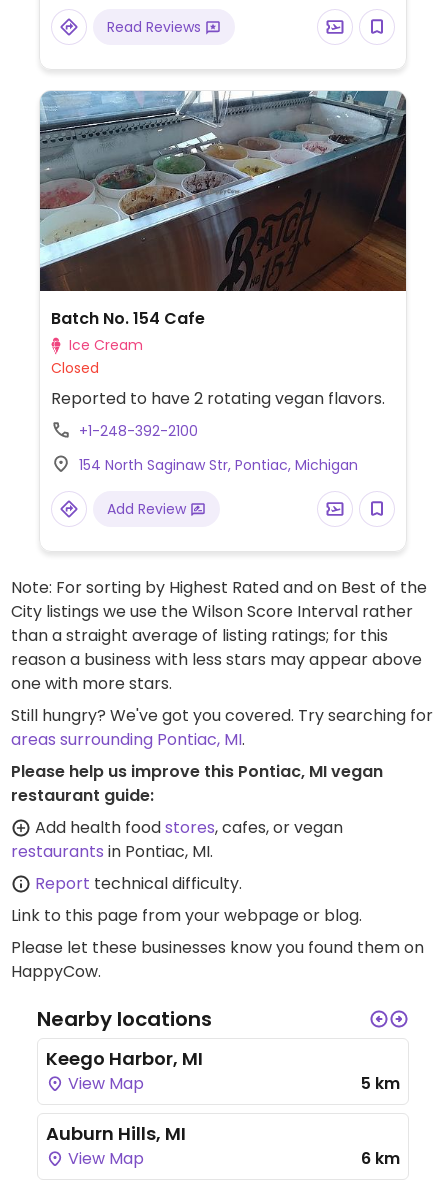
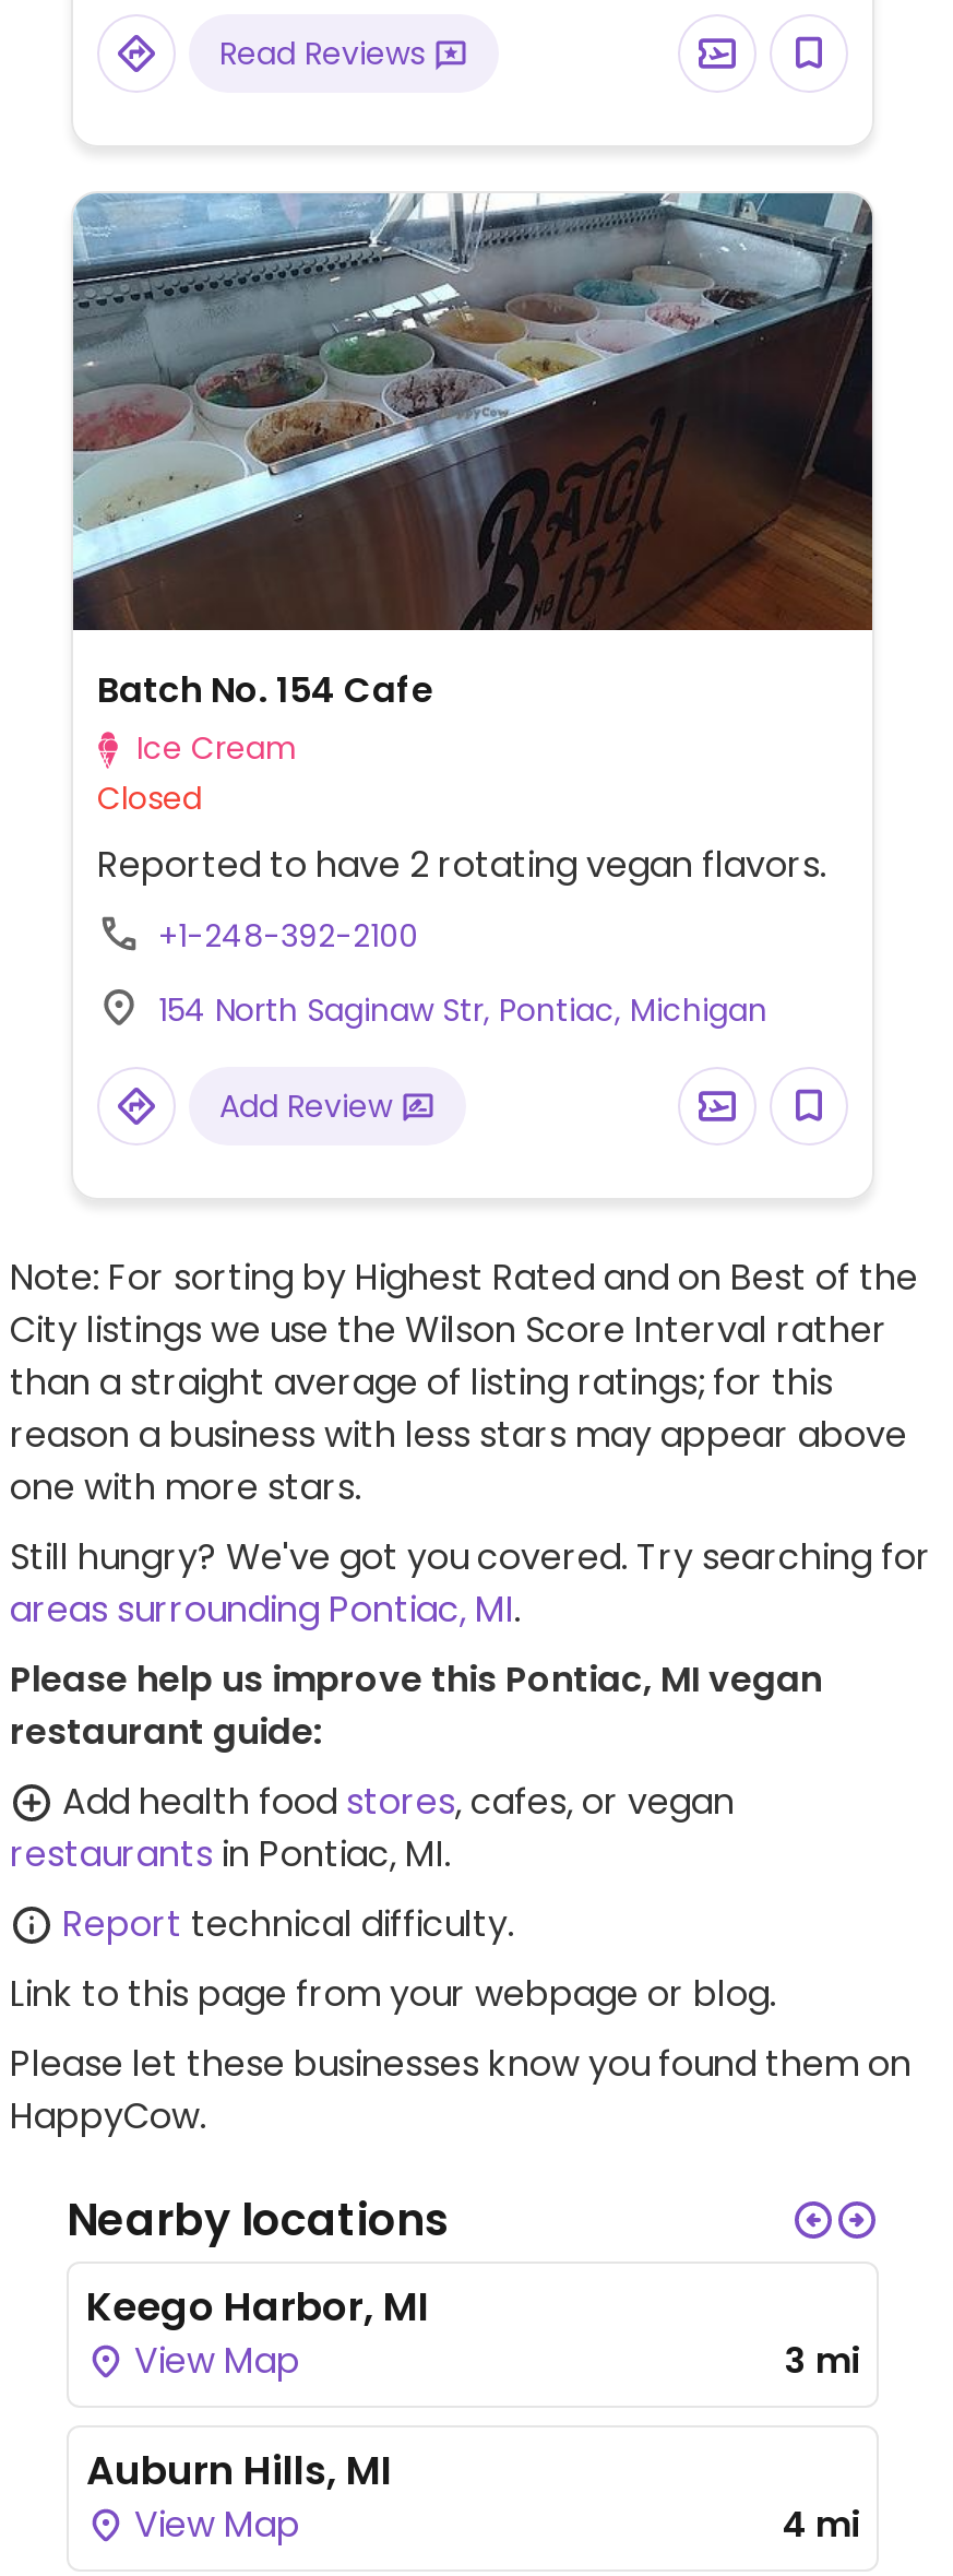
- 5 km
+ 3 mi

- 6 km
+ 4 mi
